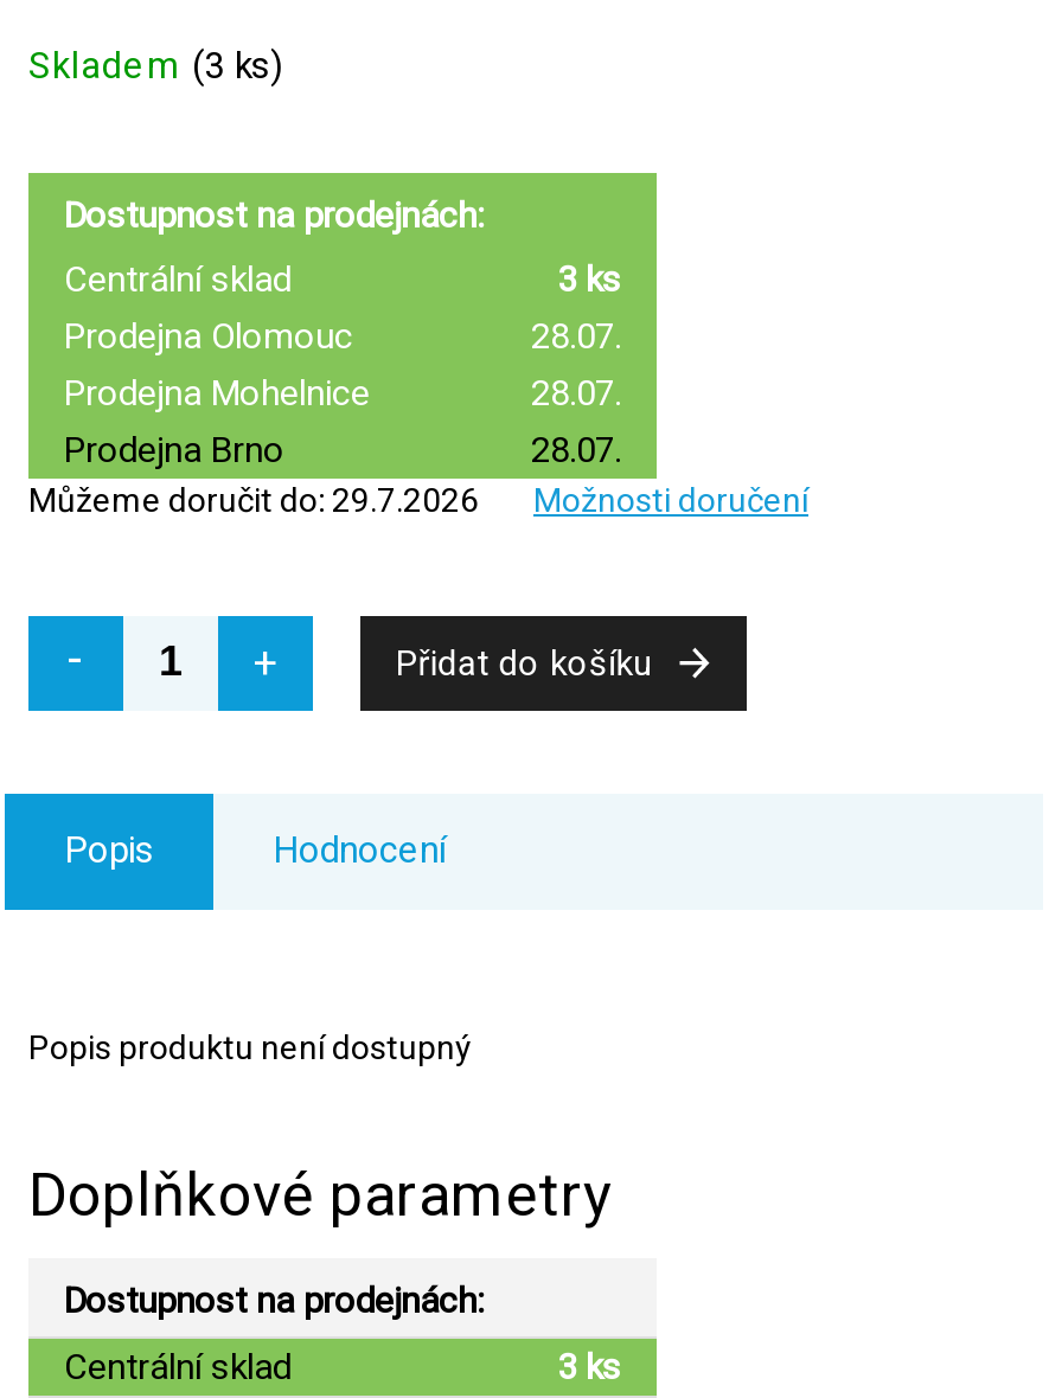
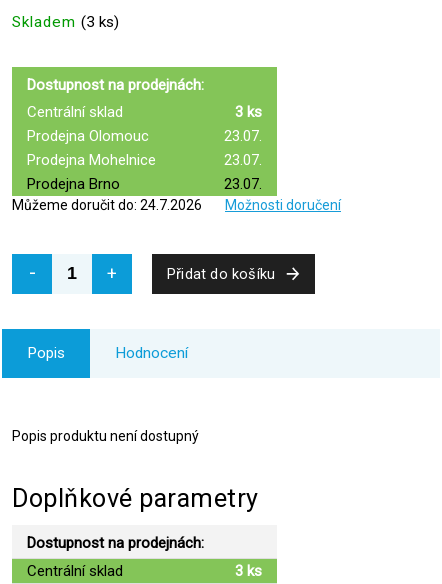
- 28.07.
+ 23.07.

- 28.07.
+ 23.07.

- 28.07.
+ 23.07.

- Můžeme doručit do: 29.7.2026
+ Můžeme doručit do: 24.7.2026
